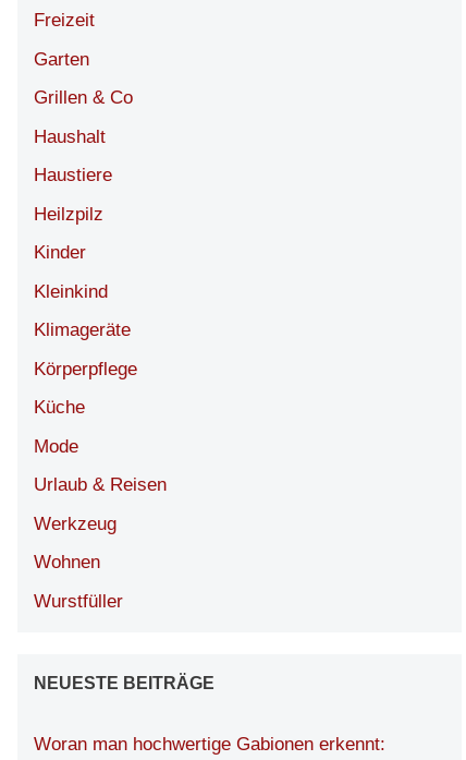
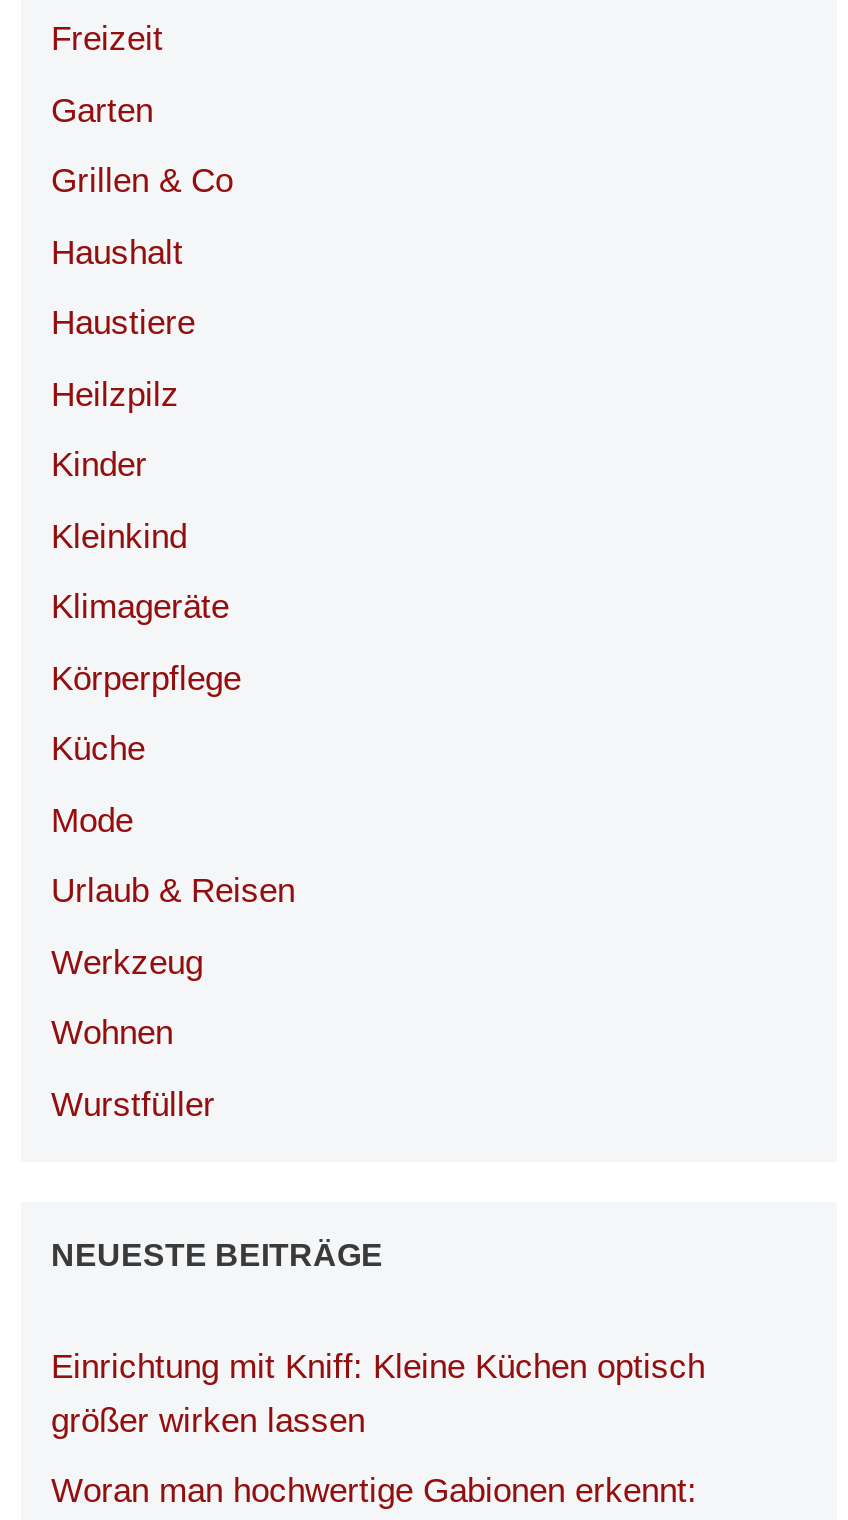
+ Einrichtung mit Kniff: Kleine Küchen optisch
+ größer wirken lassen
